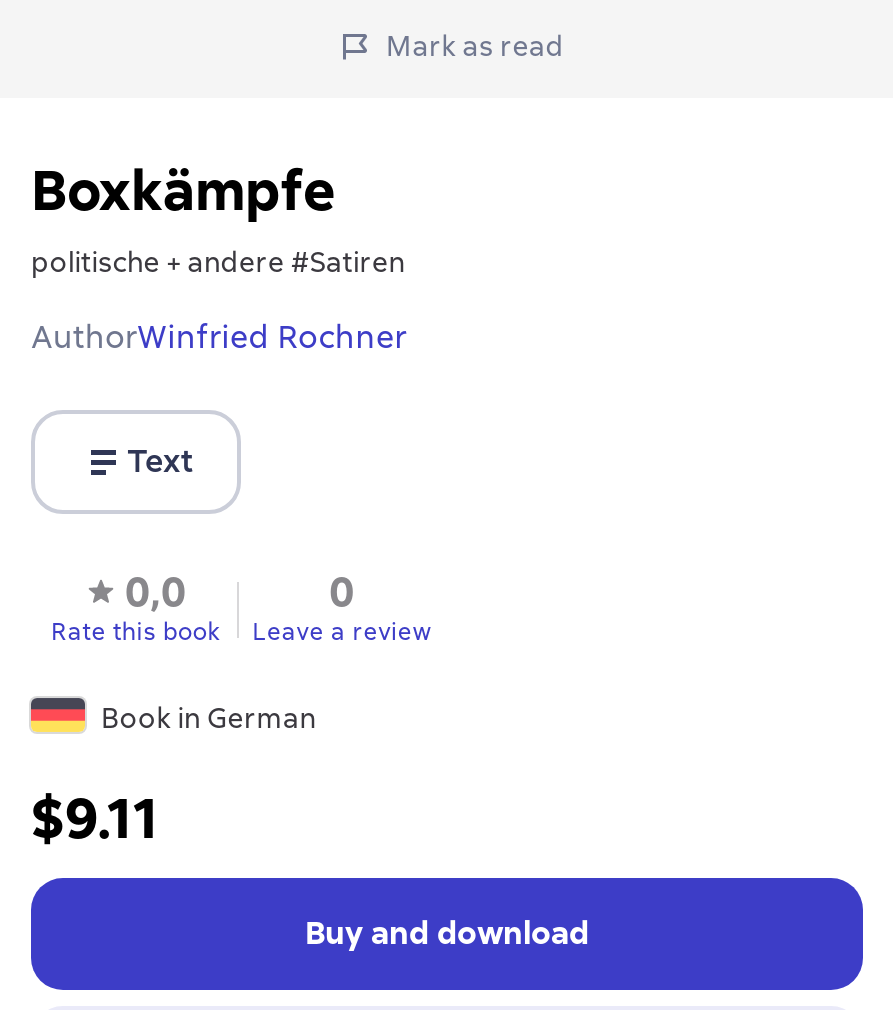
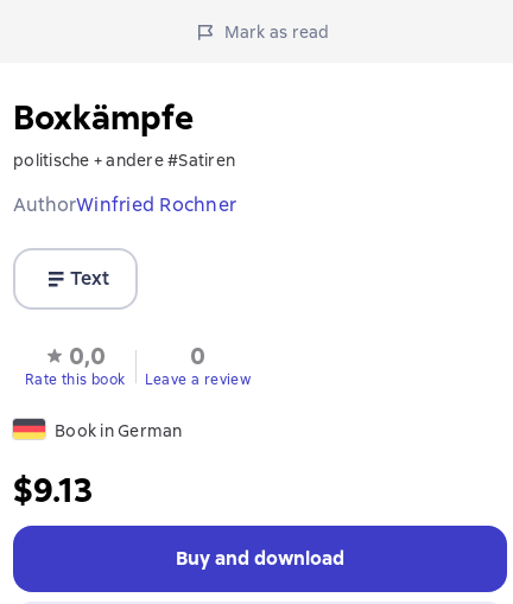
- $9.11
+ $9.13
